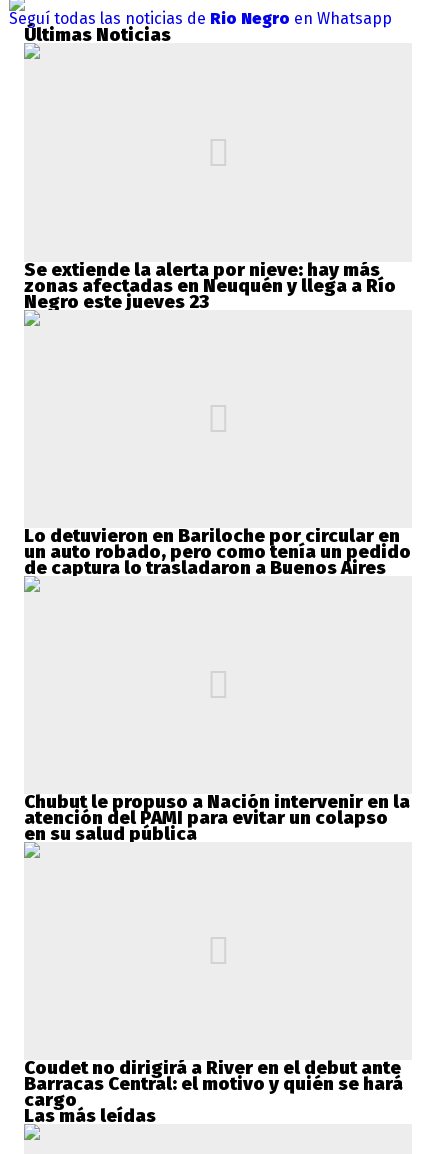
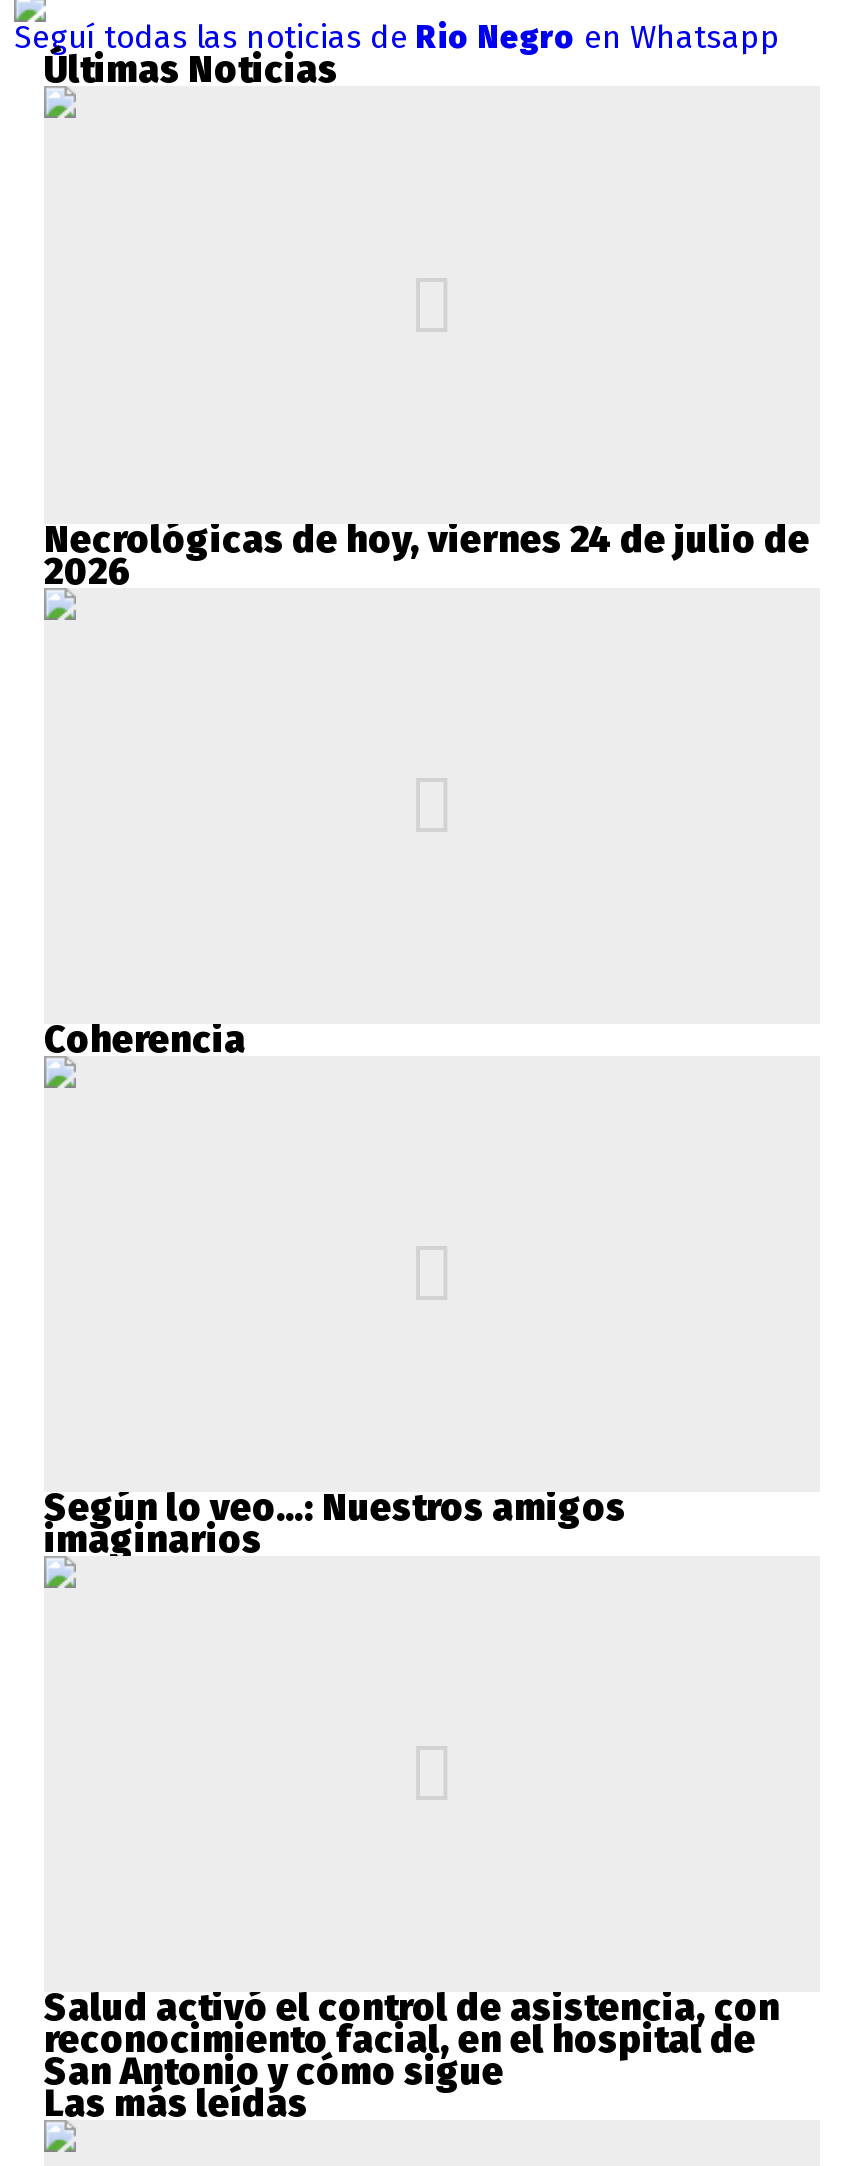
- Se extiende la alerta por nieve: hay más
- zonas afectadas en Neuquén y llega a Río
- Negro este jueves 23
+ Necrológicas de hoy, viernes 24 de julio de
+ 2026

- Lo detuvieron en Bariloche por circular en
- un auto robado, pero como tenía un pedido
- de captura lo trasladaron a Buenos Aires
+ Coherencia

- Chubut le propuso a Nación intervenir en la
- atención del PAMI para evitar un colapso
- en su salud pública
+ Según lo veo…: Nuestros amigos
+ imaginarios

- Coudet no dirigirá a River en el debut ante
- Barracas Central: el motivo y quién se hará
- cargo
+ Salud activó el control de asistencia, con
+ reconocimiento facial, en el hospital de
+ San Antonio y cómo sigue
